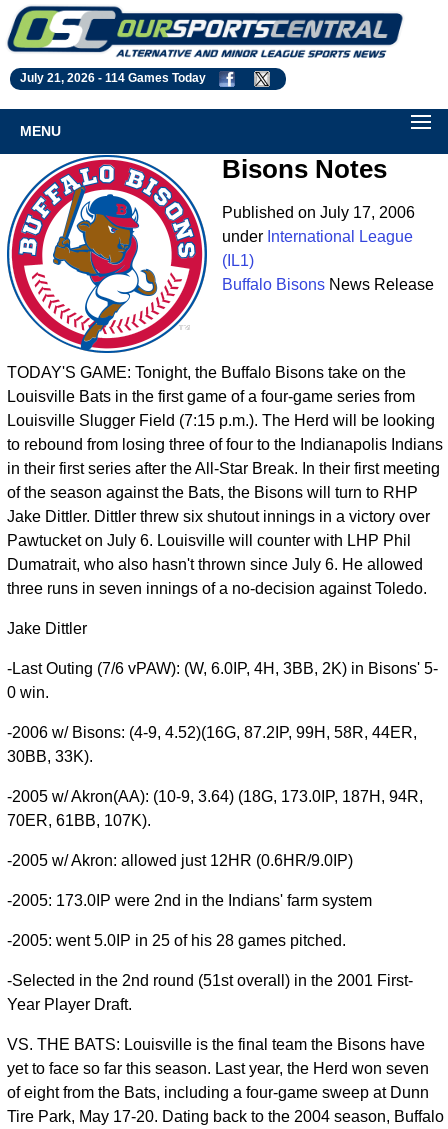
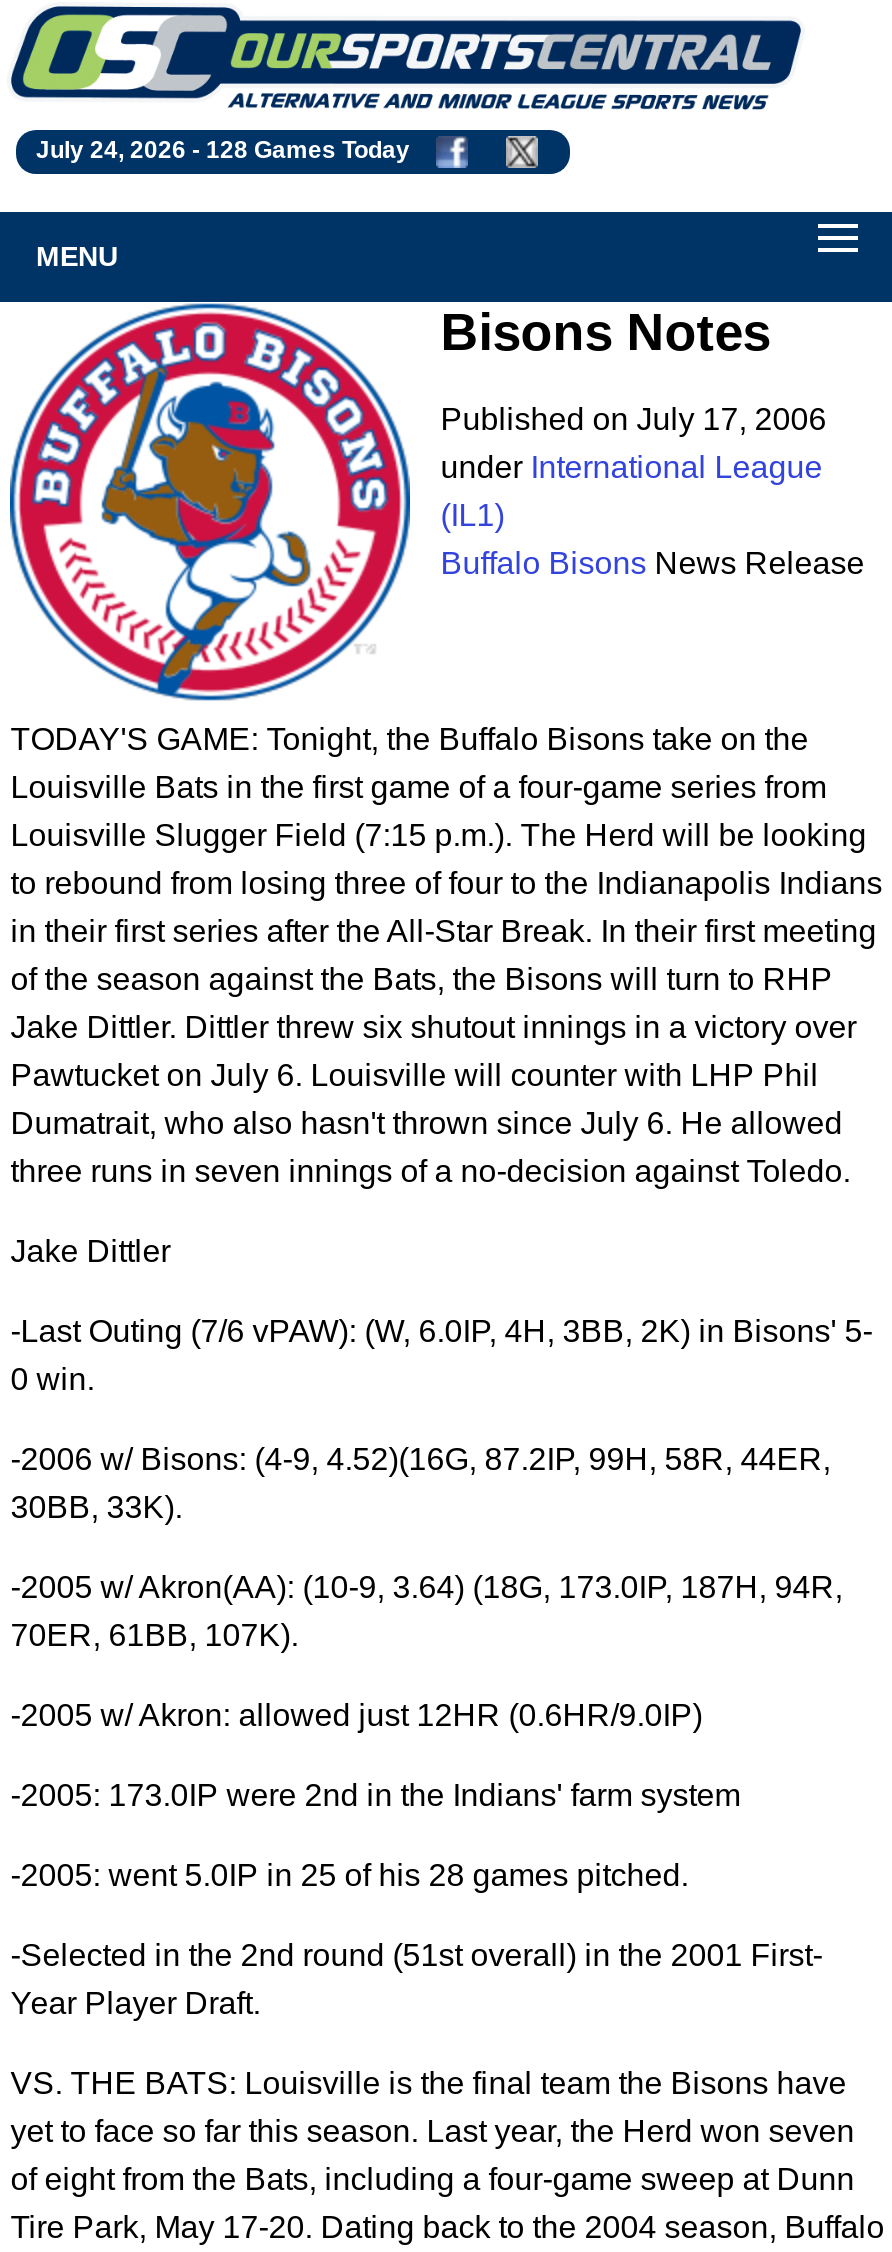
- July 21, 2026 - 114 Games Today
+ July 24, 2026 - 128 Games Today
